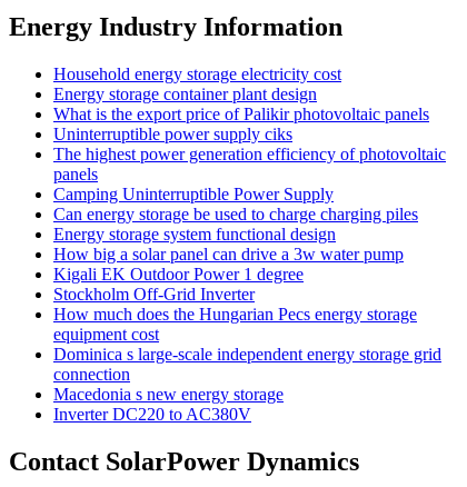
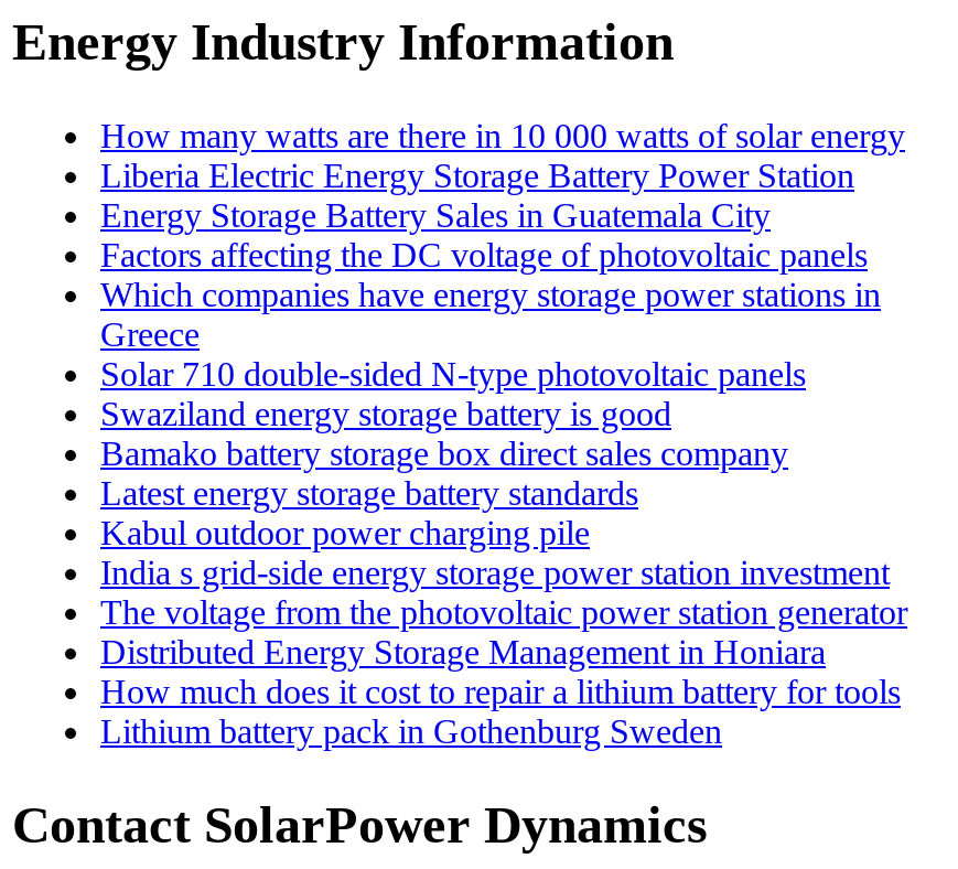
- Household energy storage electricity cost
- Energy storage container plant design
- What is the export price of Palikir photovoltaic panels
- Uninterruptible power supply ciks
- The highest power generation efficiency of photovoltaic
- panels
- Camping Uninterruptible Power Supply
- Can energy storage be used to charge charging piles
- Energy storage system functional design
- How big a solar panel can drive a 3w water pump
- Kigali EK Outdoor Power 1 degree
- Stockholm Off-Grid Inverter
- How much does the Hungarian Pecs energy storage
- equipment cost
- Dominica s large-scale independent energy storage grid
- connection
- Macedonia s new energy storage
- Inverter DC220 to AC380V
+ How many watts are there in 10 000 watts of solar energy
+ Liberia Electric Energy Storage Battery Power Station
+ Energy Storage Battery Sales in Guatemala City
+ Factors affecting the DC voltage of photovoltaic panels
+ Which companies have energy storage power stations in
+ Greece
+ Solar 710 double-sided N-type photovoltaic panels
+ Swaziland energy storage battery is good
+ Bamako battery storage box direct sales company
+ Latest energy storage battery standards
+ Kabul outdoor power charging pile
+ India s grid-side energy storage power station investment
+ The voltage from the photovoltaic power station generator
+ Distributed Energy Storage Management in Honiara
+ How much does it cost to repair a lithium battery for tools
+ Lithium battery pack in Gothenburg Sweden
